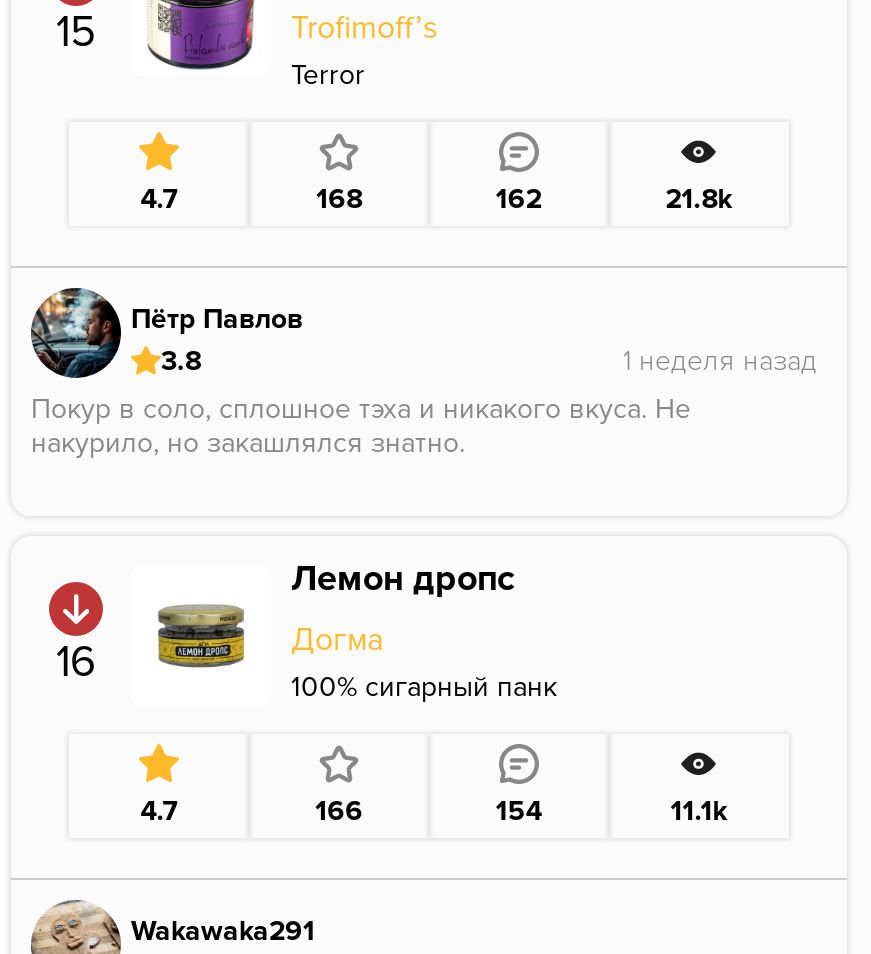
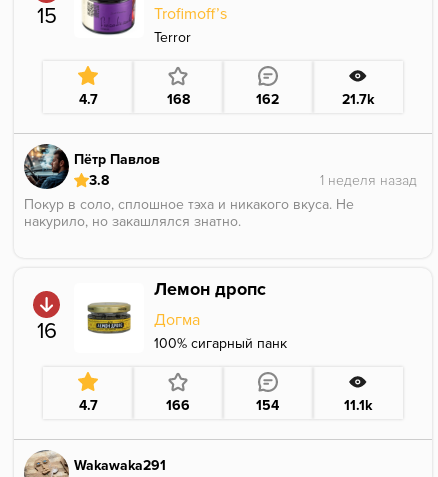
- 21.8k
+ 21.7k
